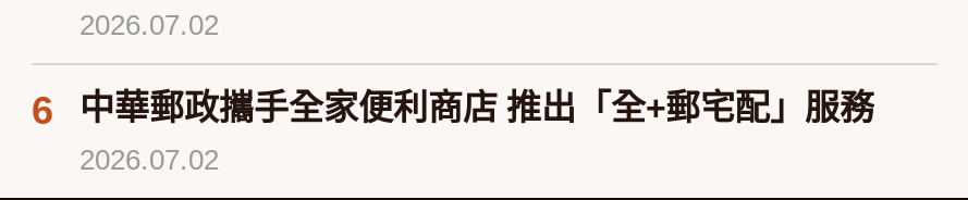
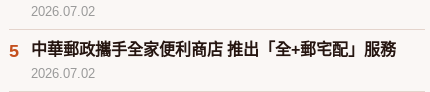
- 6 中華郵政攜手全家便利商店 推出「全+郵宅配」服務
+ 5 中華郵政攜手全家便利商店 推出「全+郵宅配」服務
